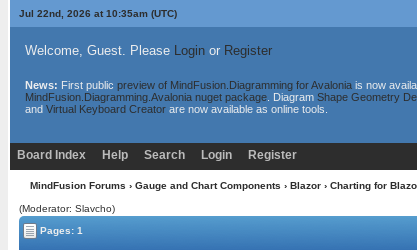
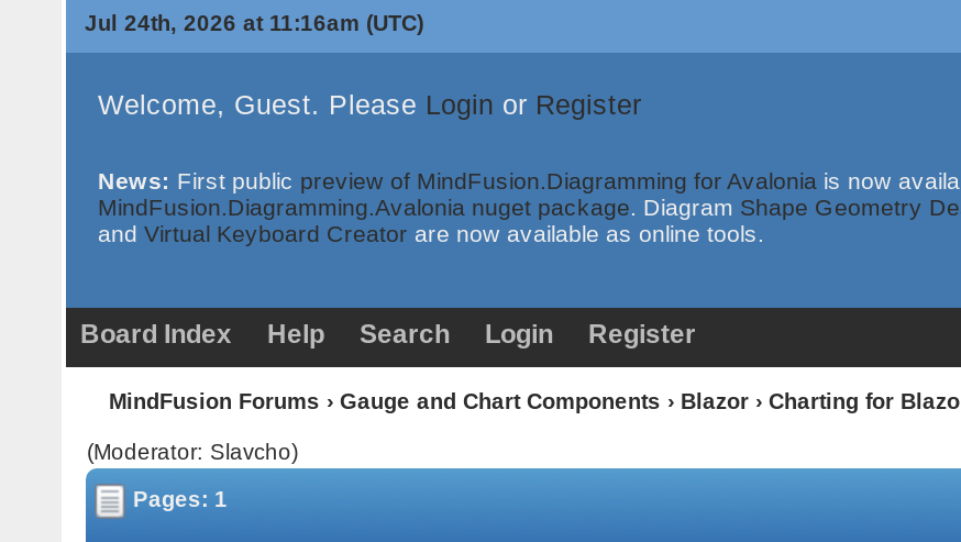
- Jul 22nd, 2026 at 10:35am (UTC)
+ Jul 24th, 2026 at 11:16am (UTC)
